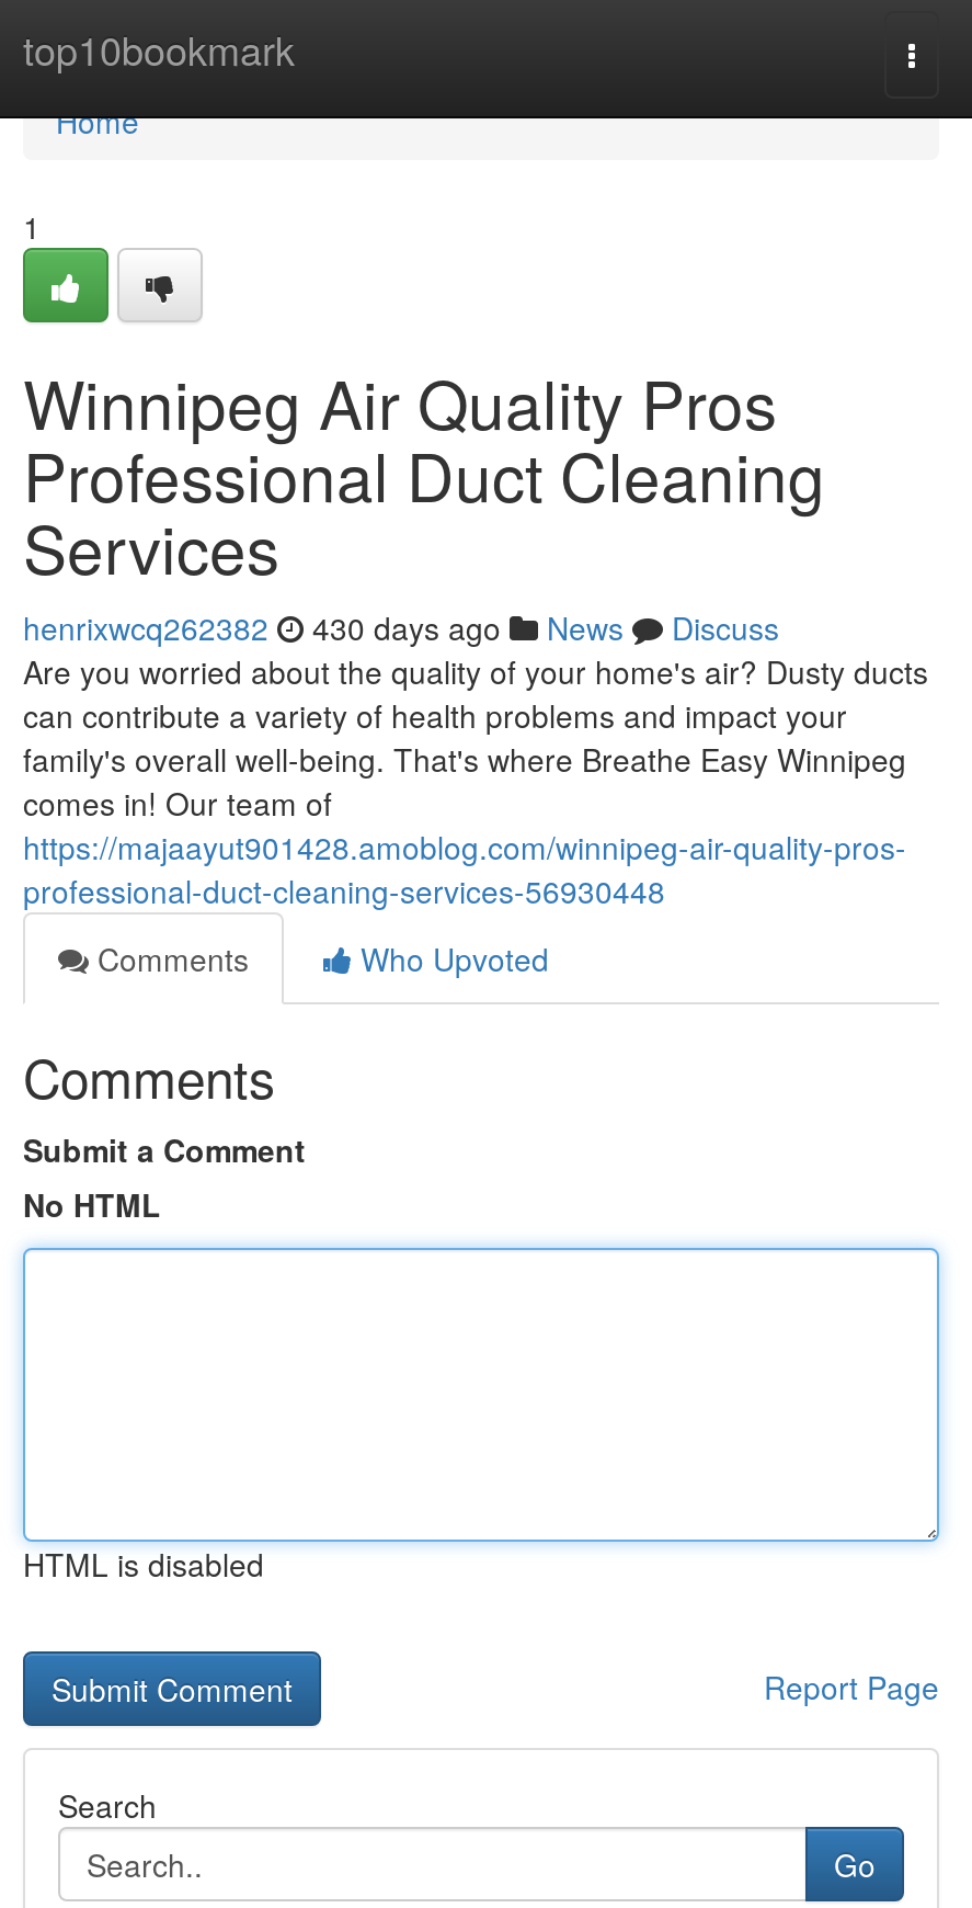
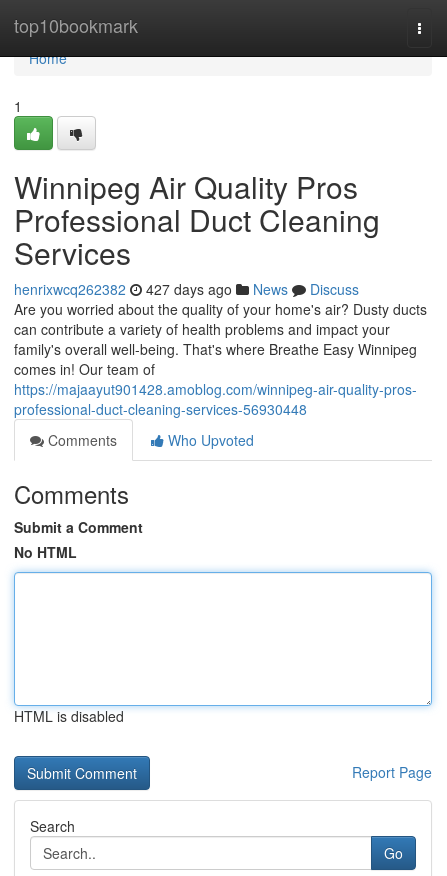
- henrixwcq262382 430 days ago News Discuss
+ henrixwcq262382 427 days ago News Discuss
